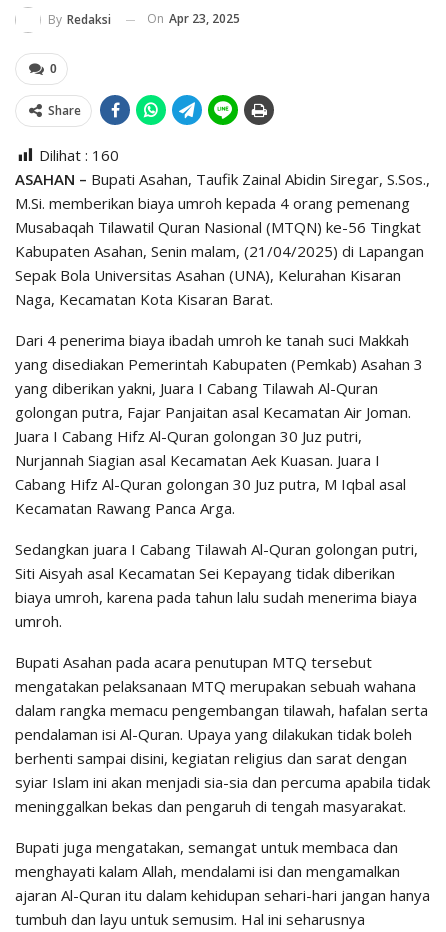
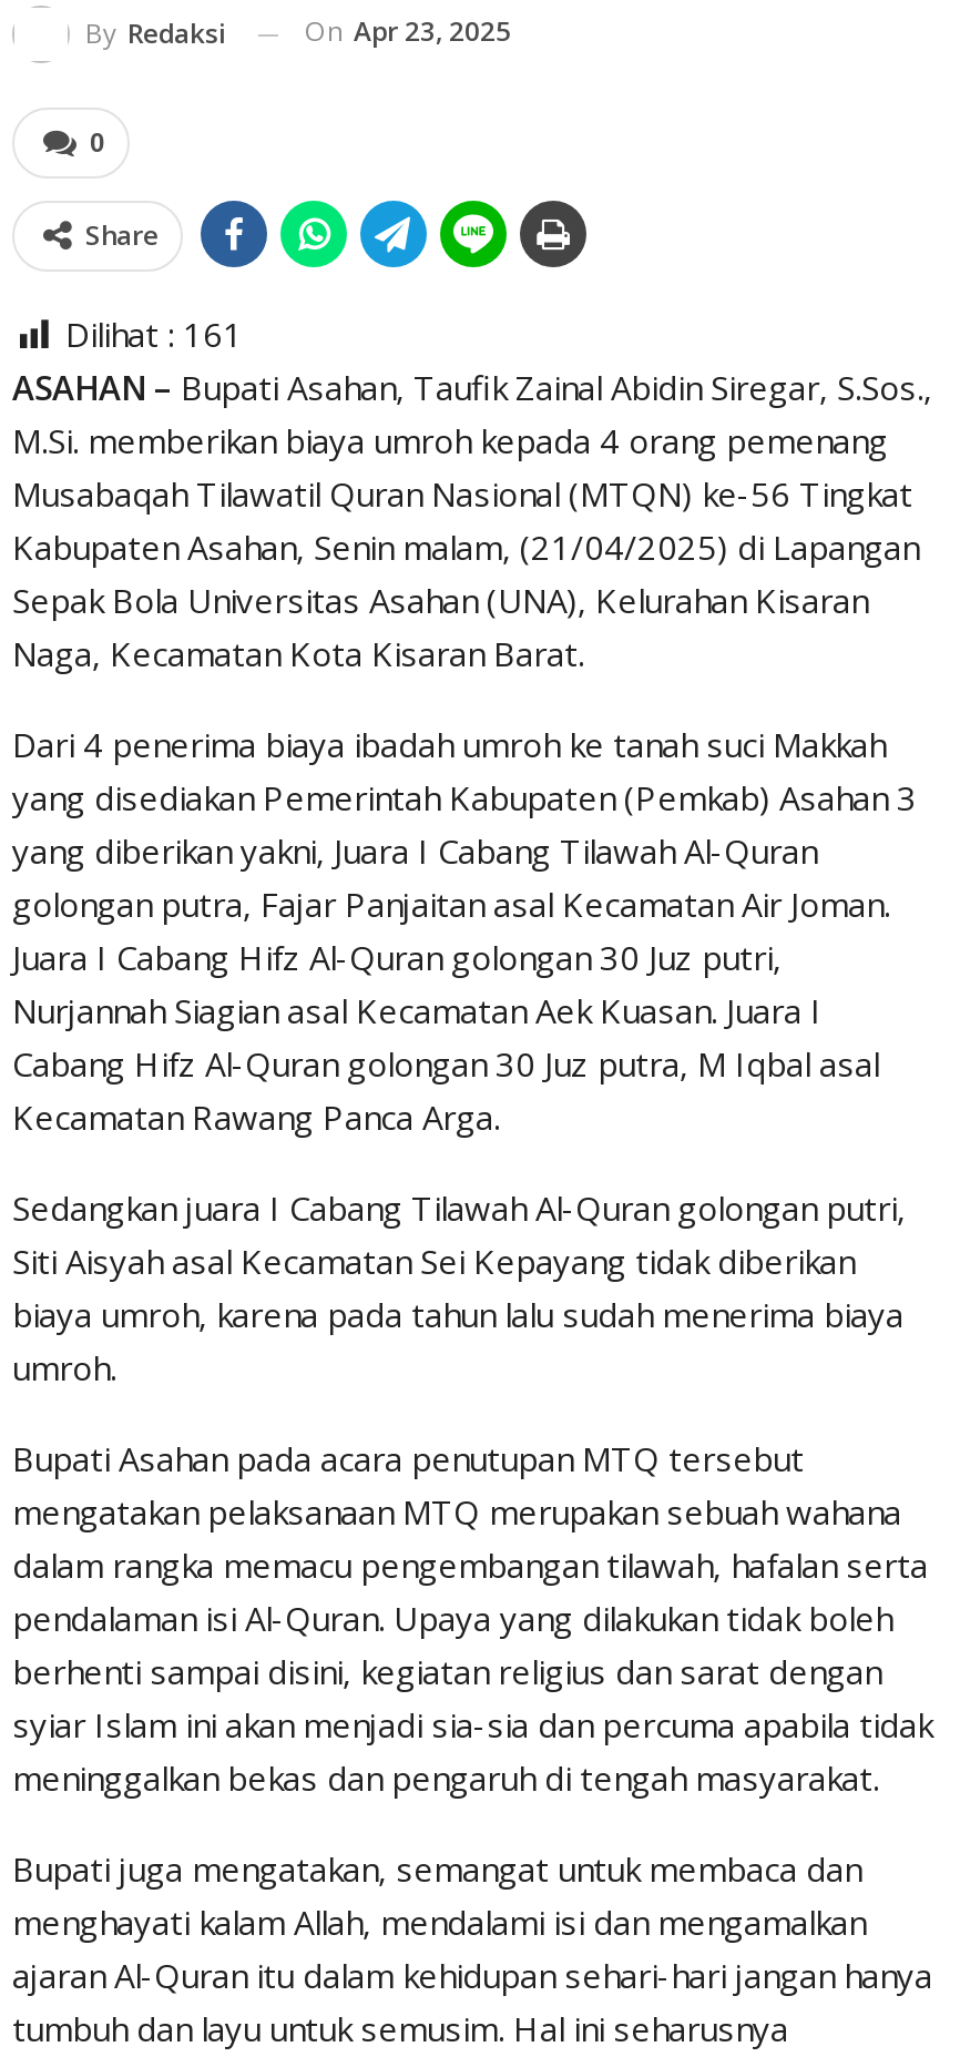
- Dilihat : 160
+ Dilihat : 161
